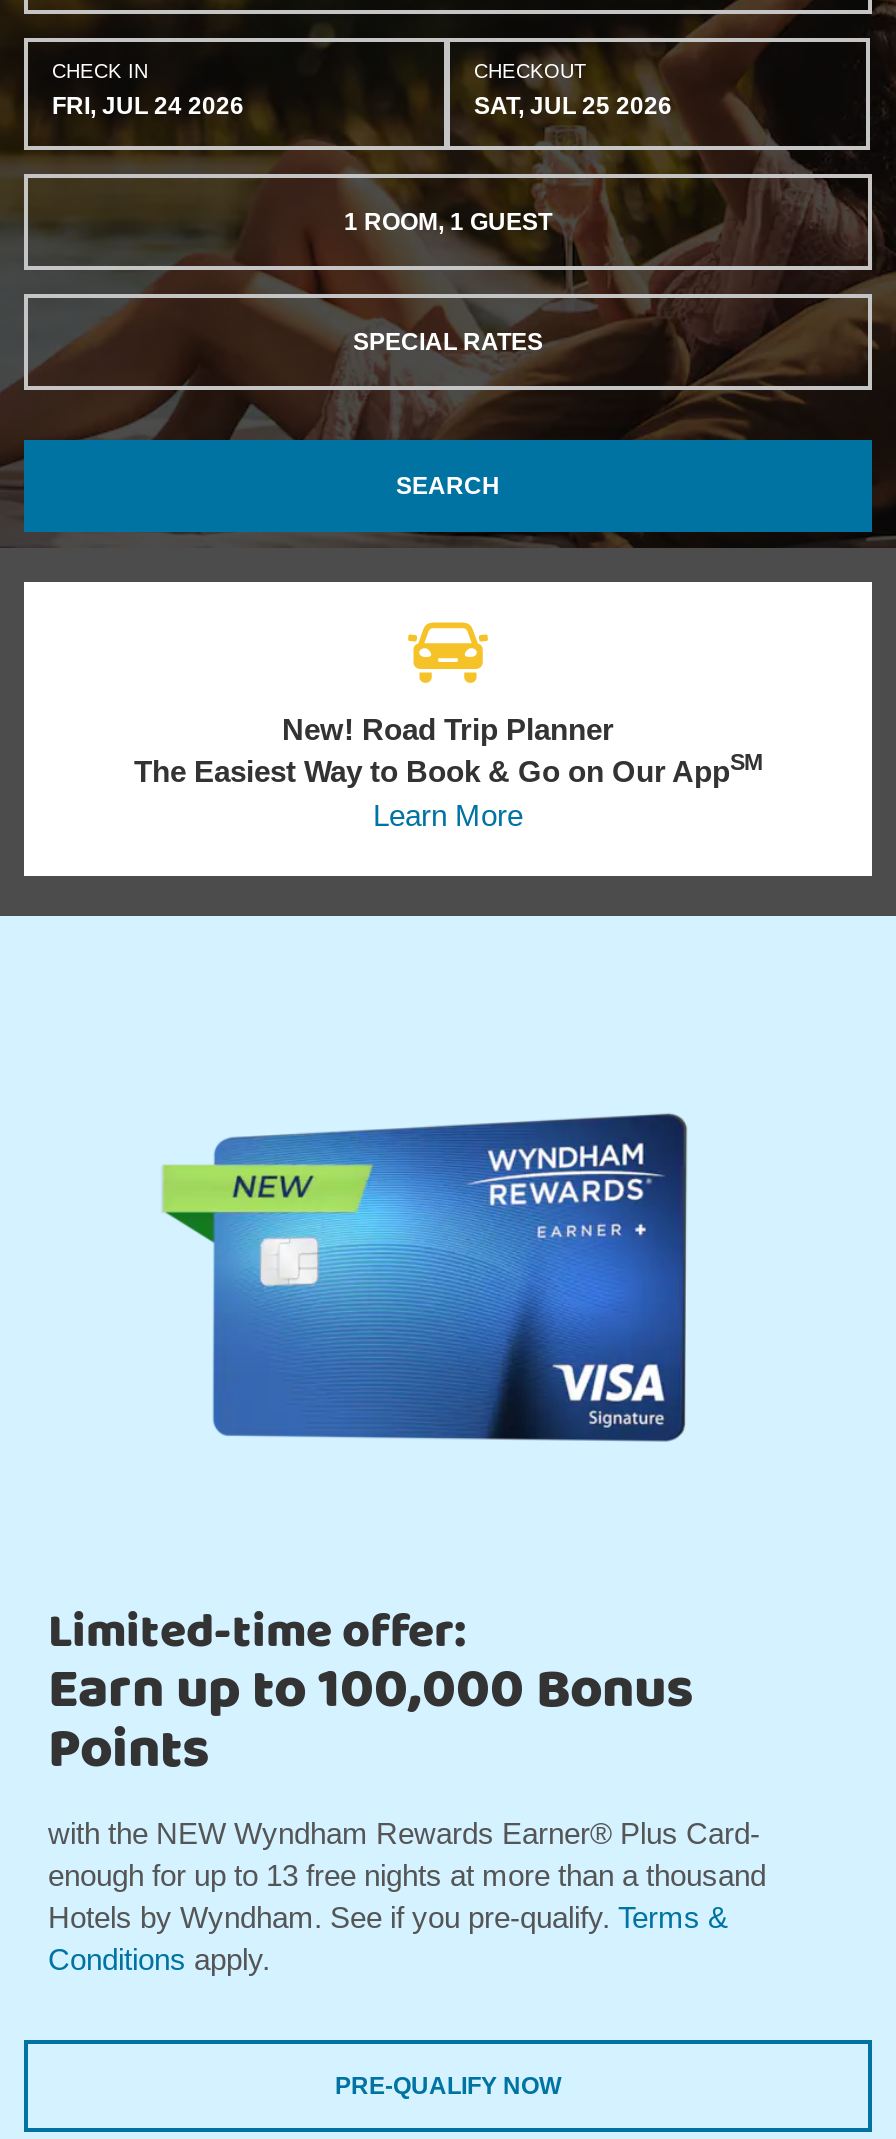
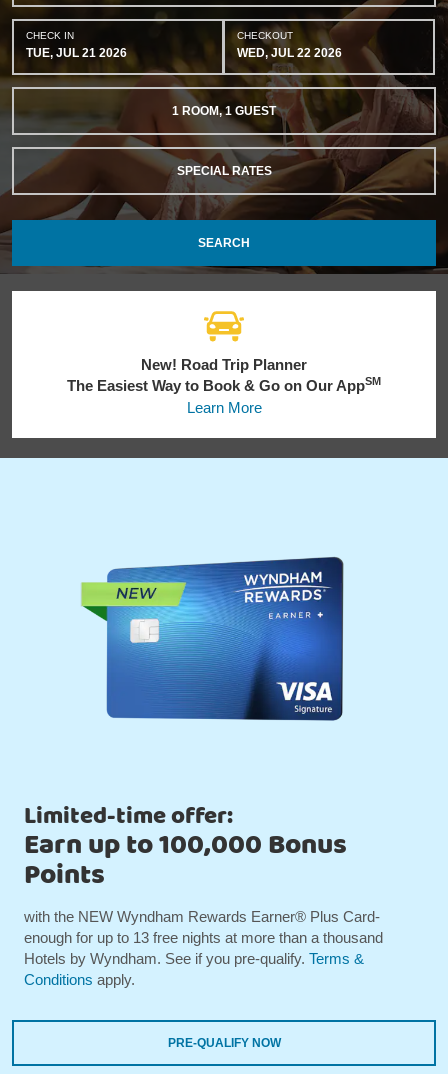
- FRI, JUL 24 2026
+ TUE, JUL 21 2026

- SAT, JUL 25 2026
+ WED, JUL 22 2026
